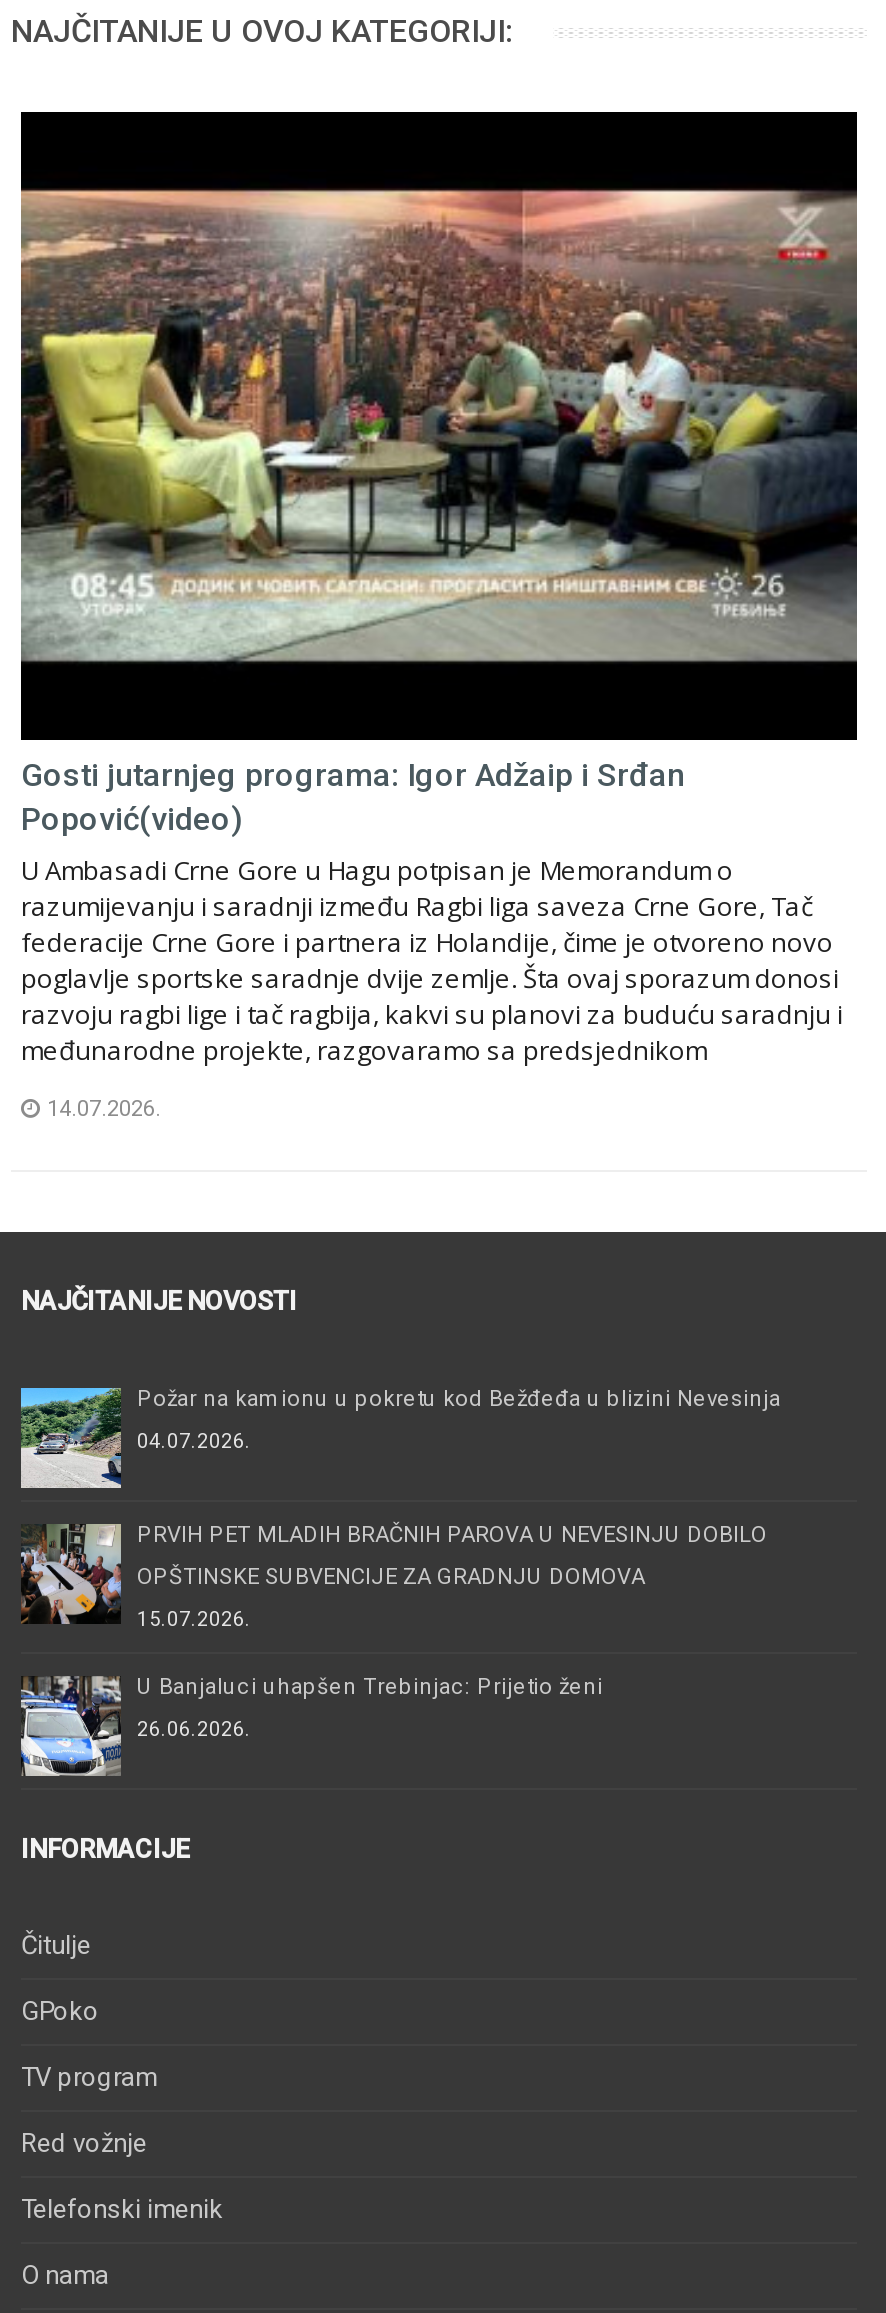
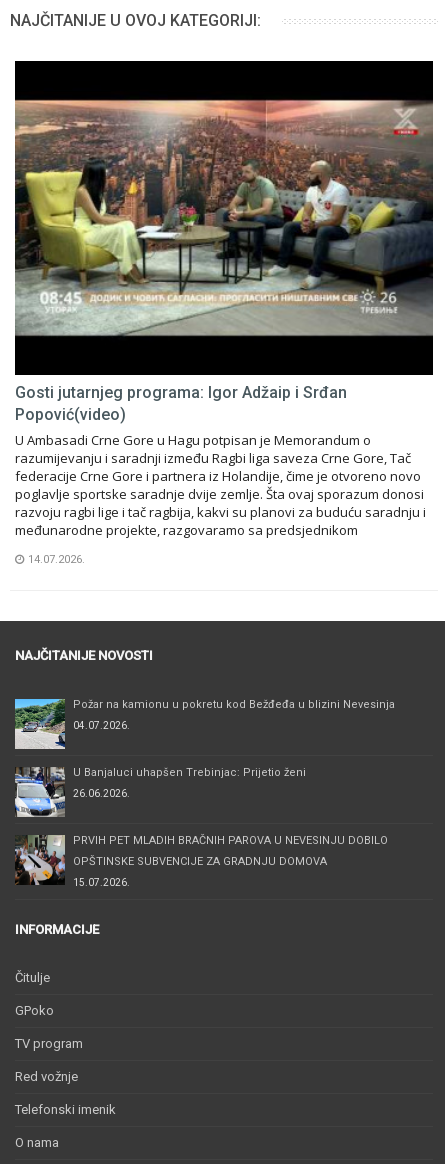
moved down: [image] | PRVIH PET MLADIH BRAČNIH PAROVA U NEVESINJU DOBILO | OPŠTINSKE SUBVENCIJE ZA GRADNJU DOMOVA | 15.07.2026.

moved up: [image] | U Banjaluci uhapšen Trebinjac: Prijetio ženi | 26.06.2026.
